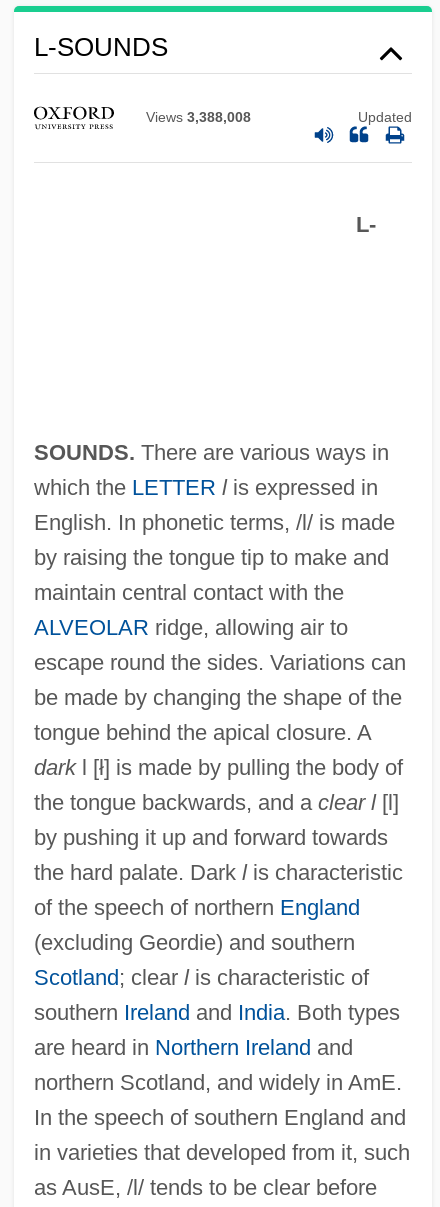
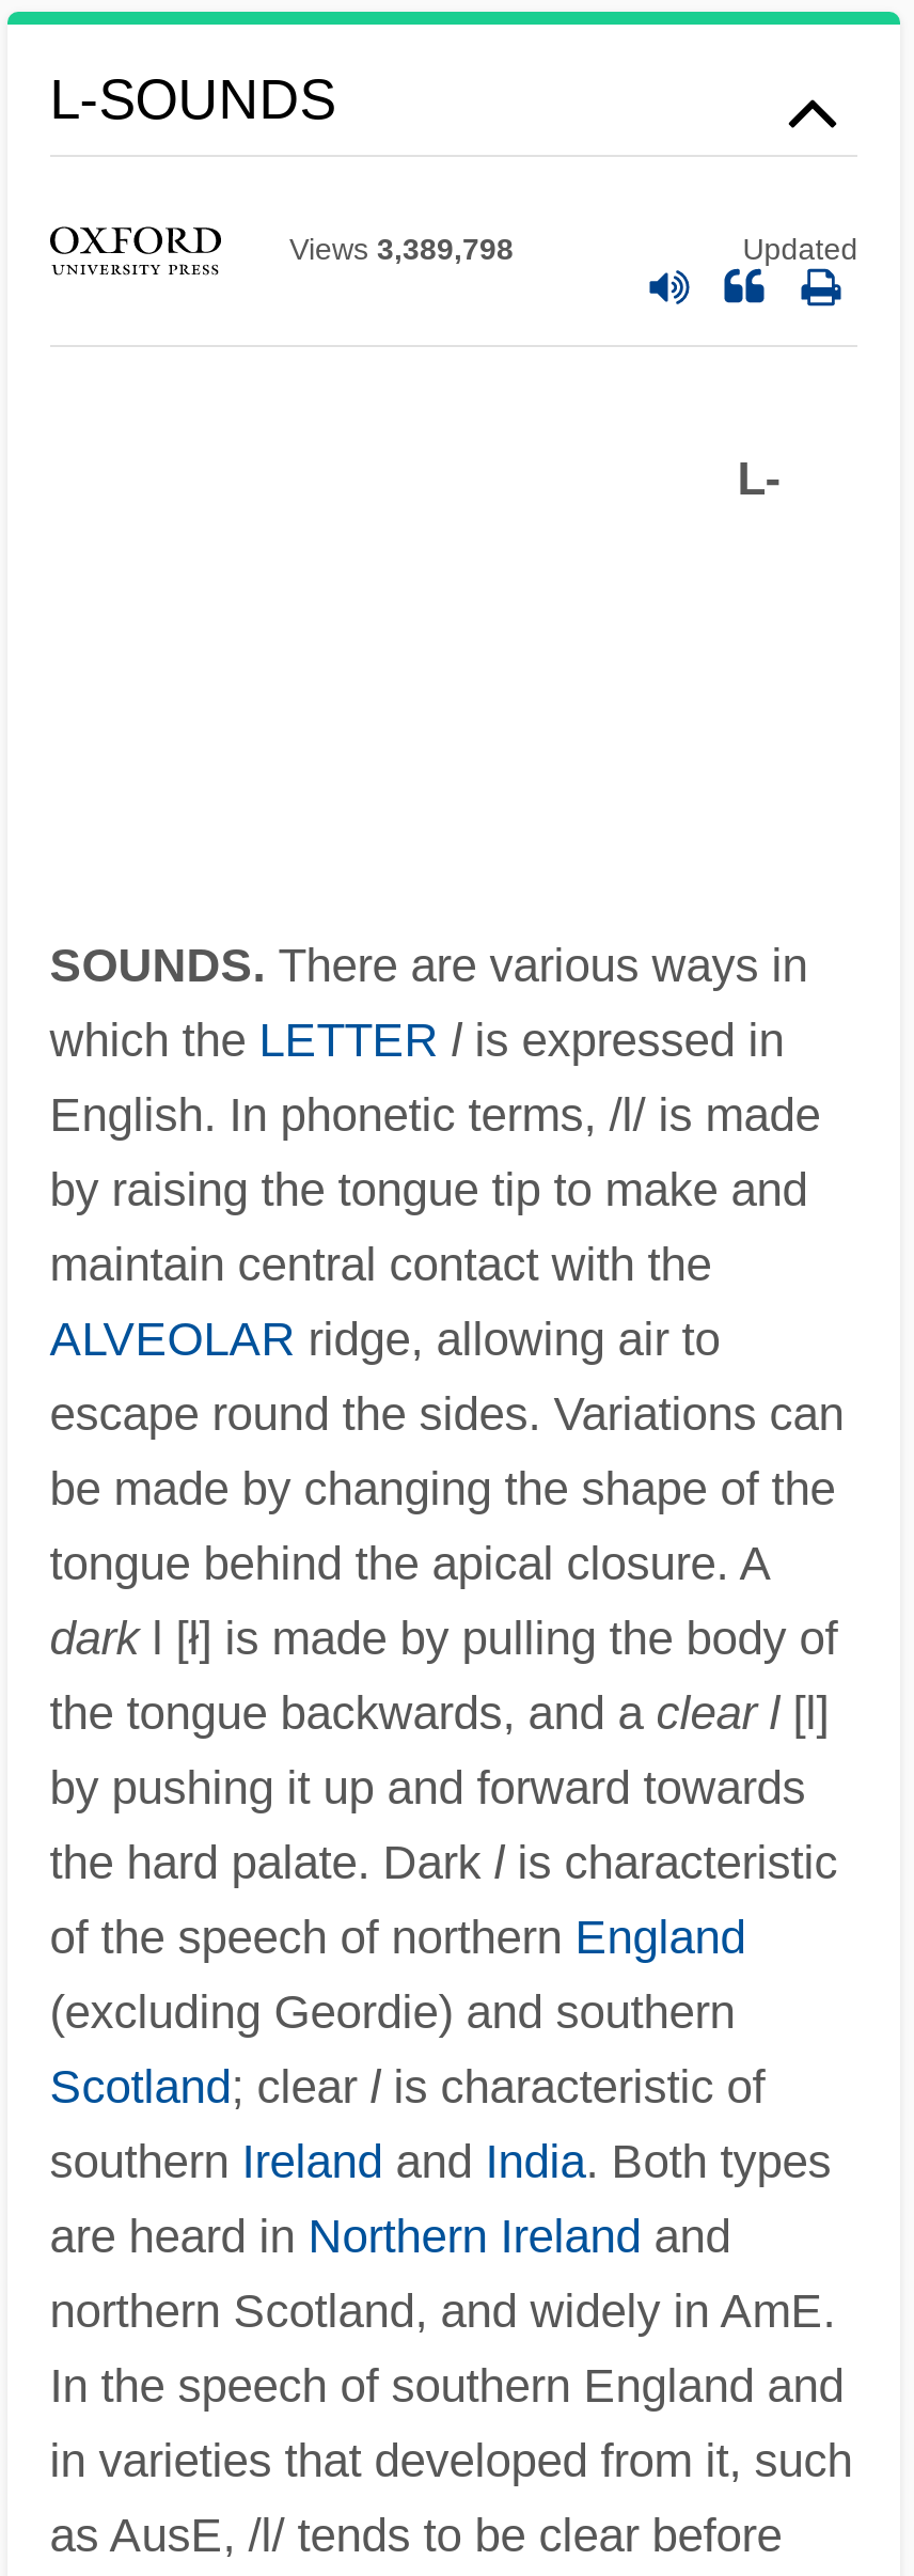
- Views 3,388,008
+ Views 3,389,798
